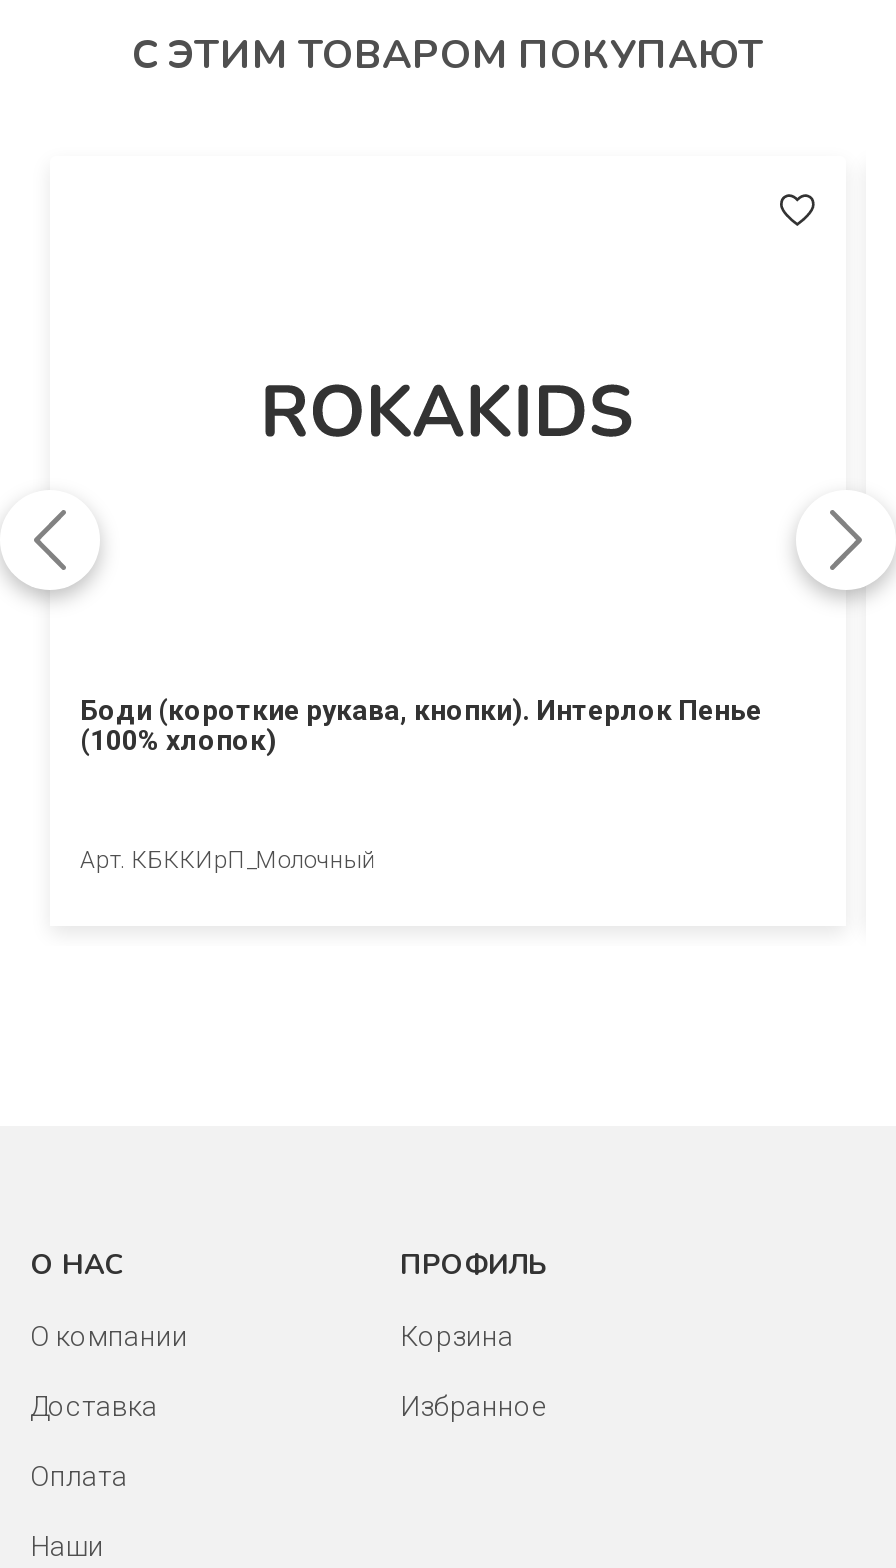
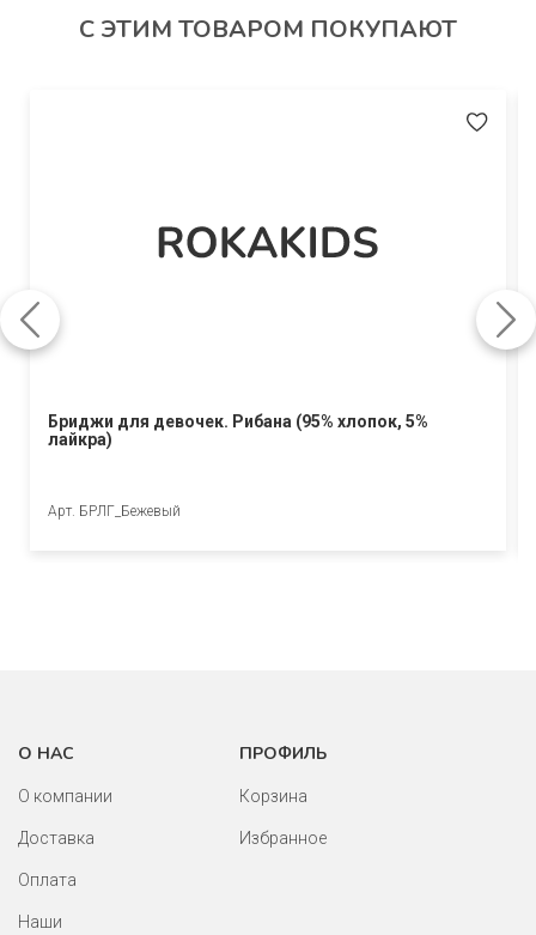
- Боди (короткие рукава, кнопки). Интерлок Пенье
- (100% хлопок)
+ Бриджи для девочек. Рибана (95% хлопок, 5%
+ лайкра)

- Арт. КБККИрП_Молочный
+ Арт. БРЛГ_Бежевый
